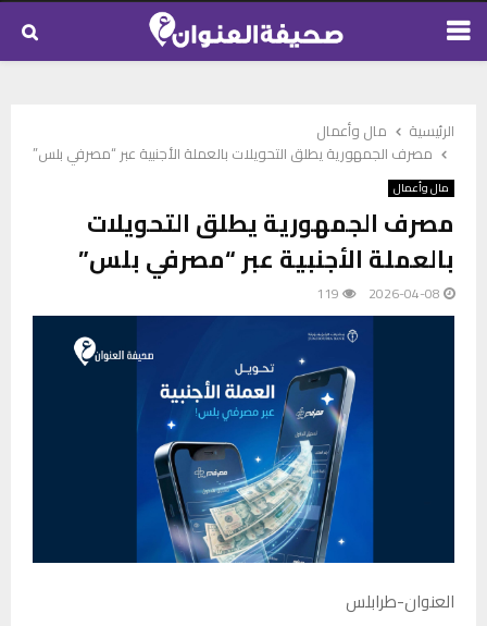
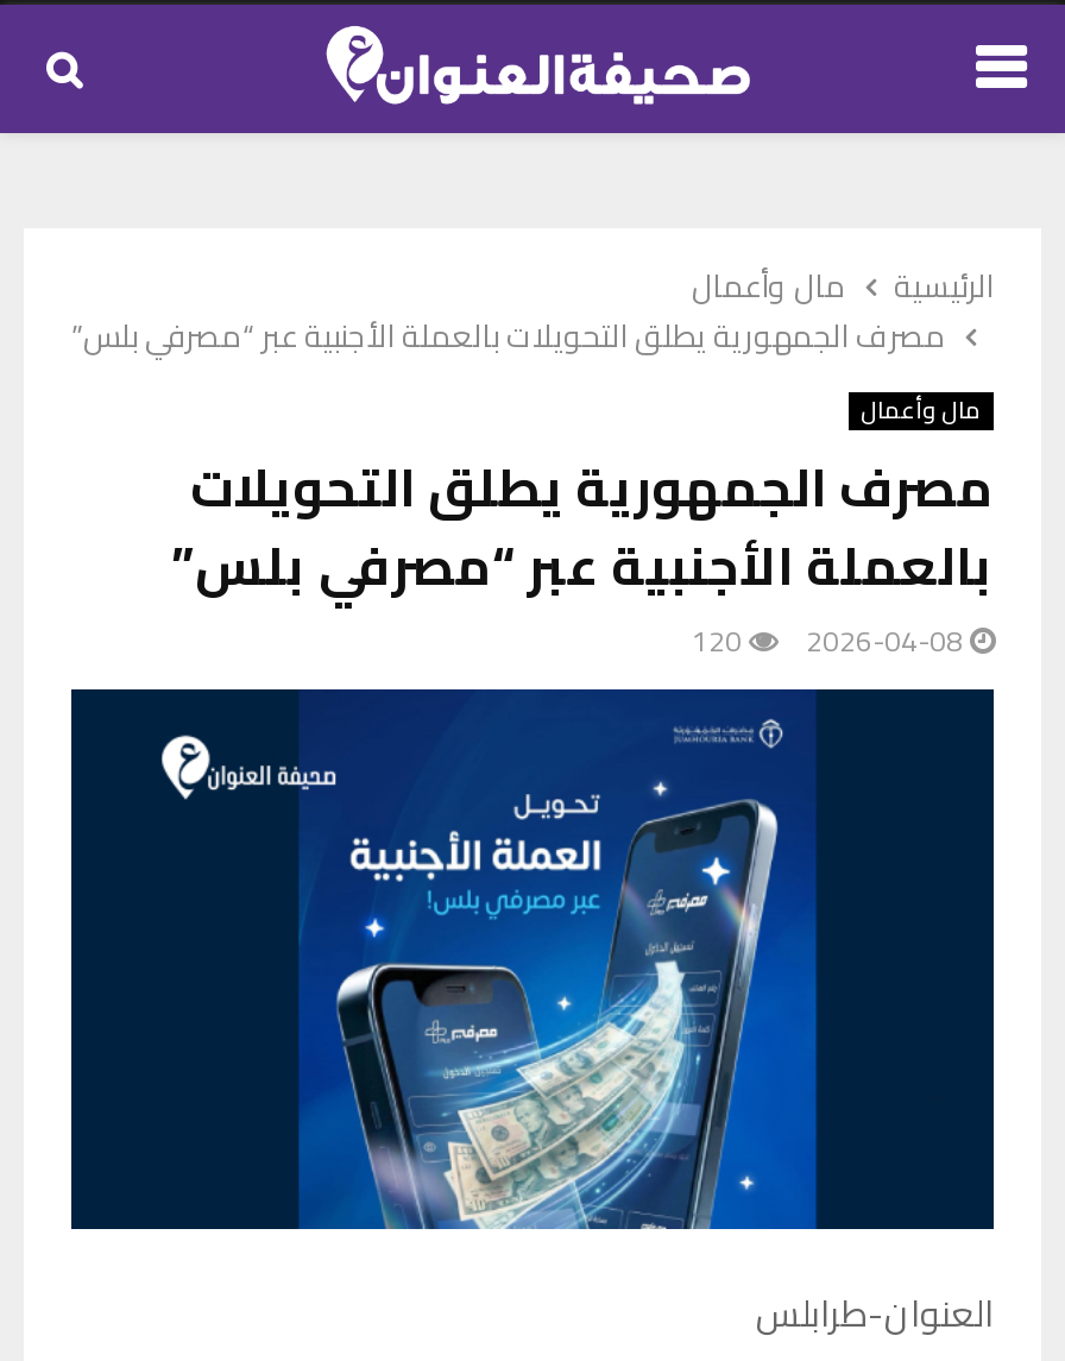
- 119 2026-04-08
+ 120 2026-04-08
